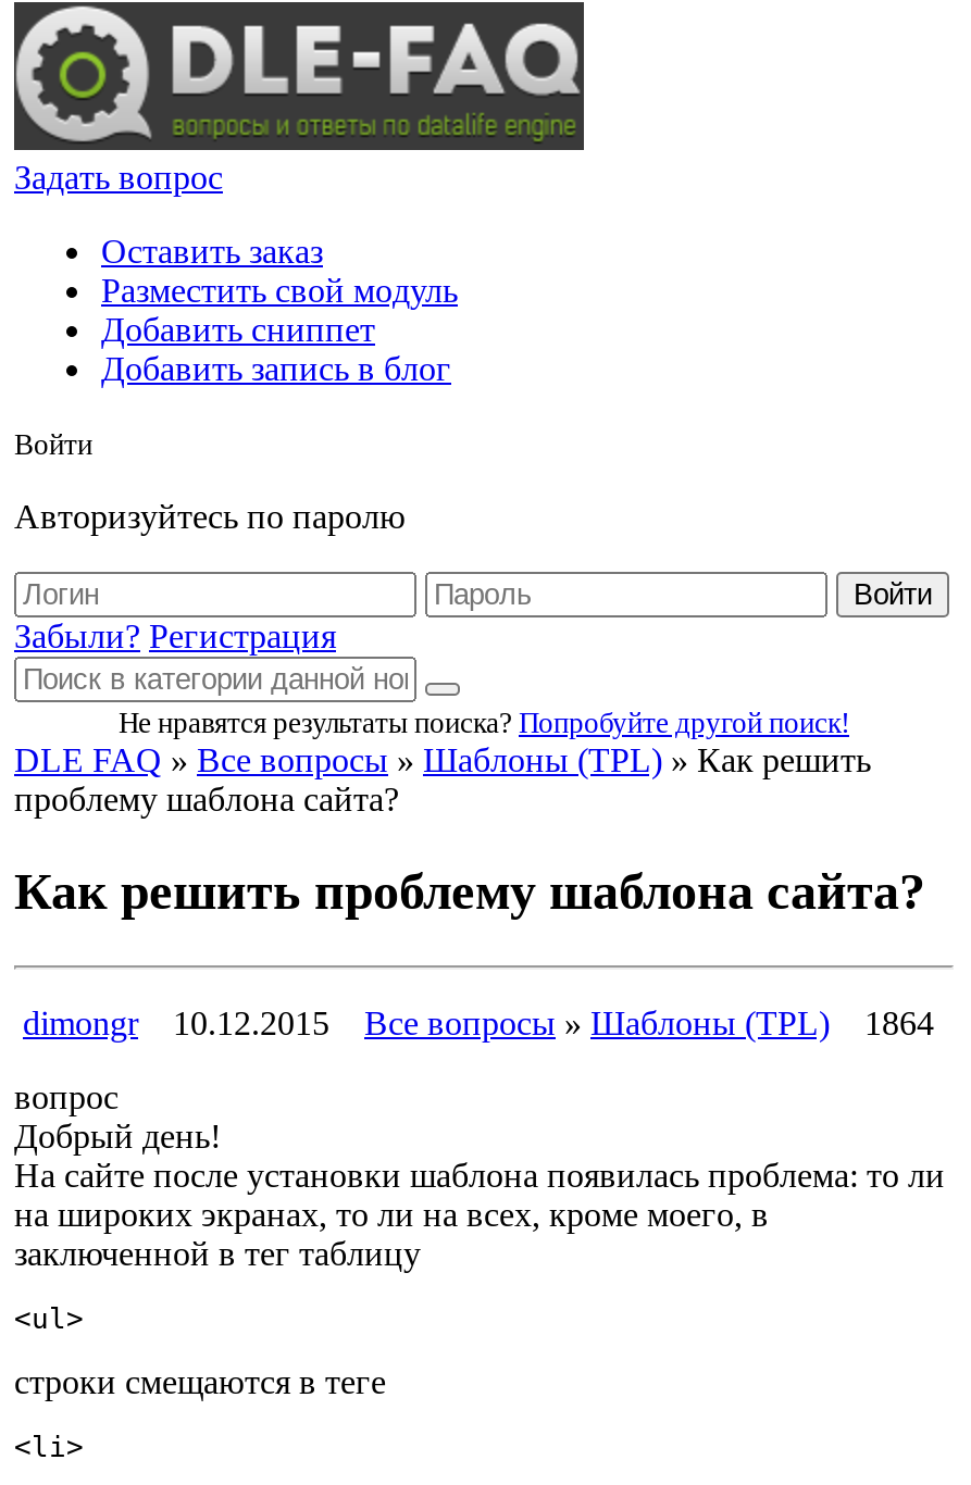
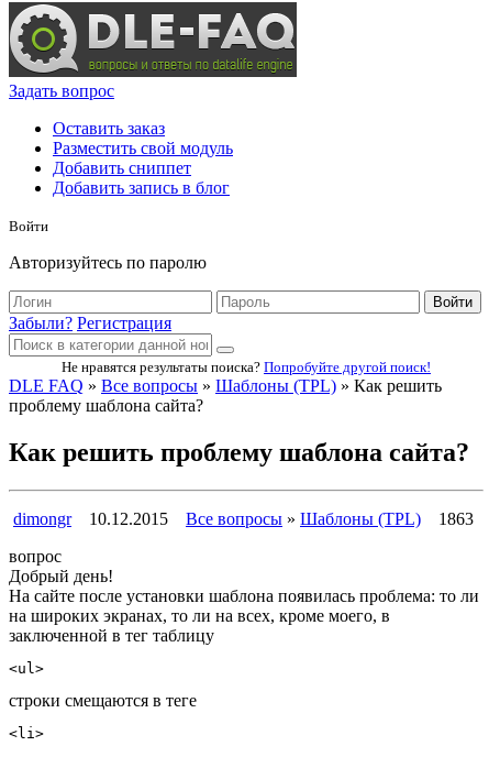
- dimongr 10.12.2015 Все вопросы» Шаблоны (TPL) 1864
+ dimongr 10.12.2015 Все вопросы» Шаблоны (TPL) 1863
